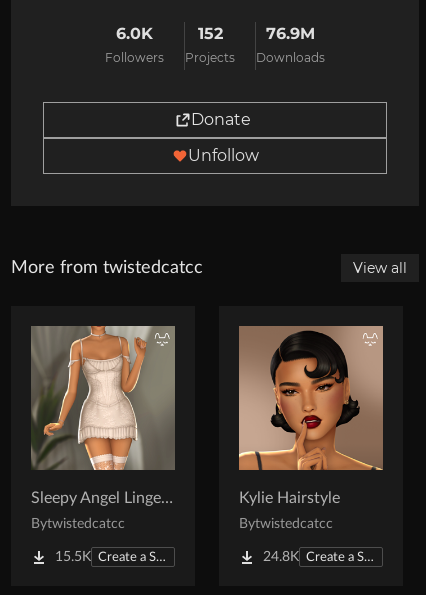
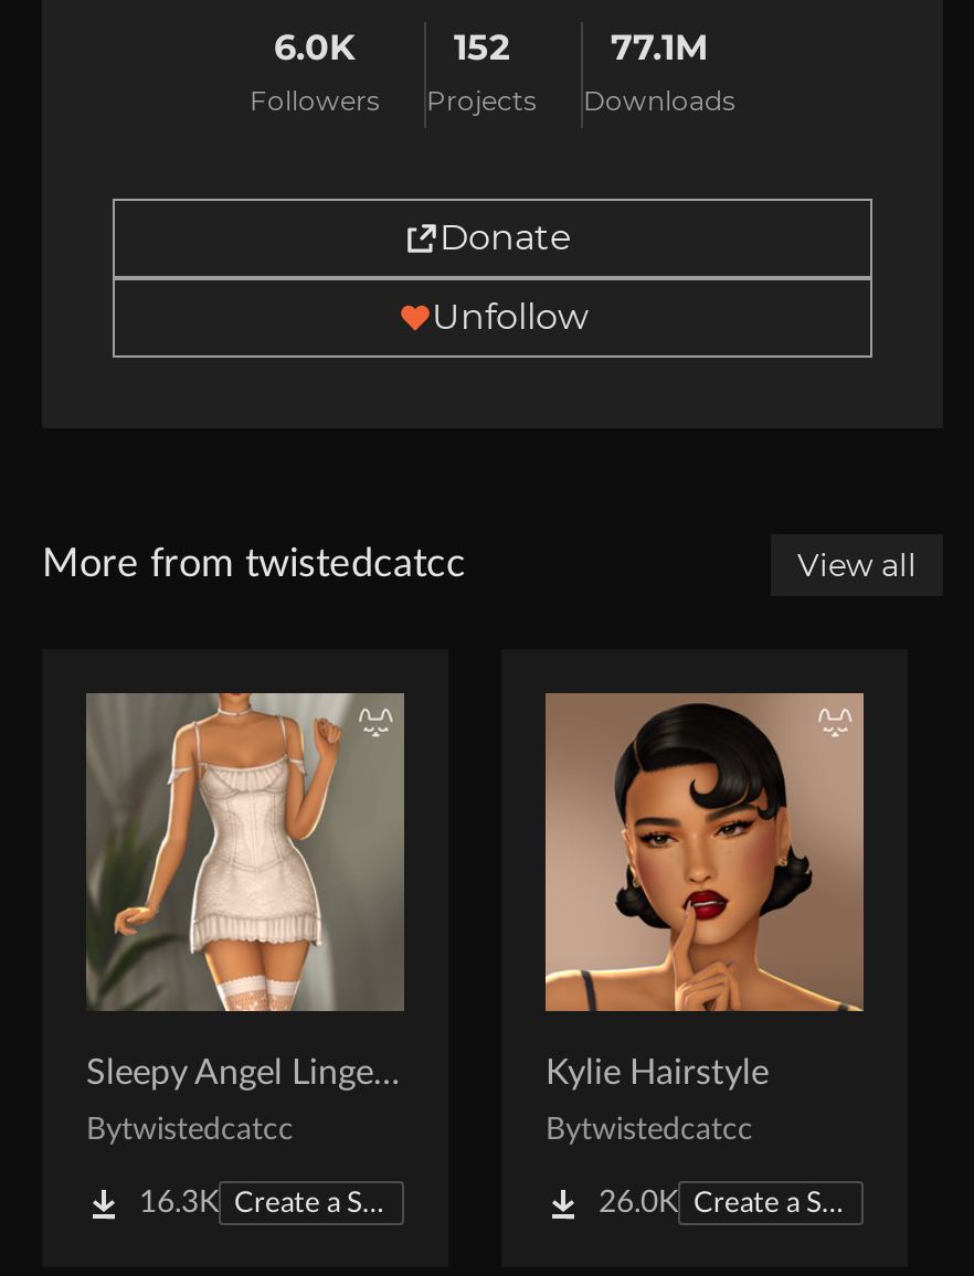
- 76.9M
+ 77.1M

- 15.5K
+ 16.3K

- 24.8K
+ 26.0K
